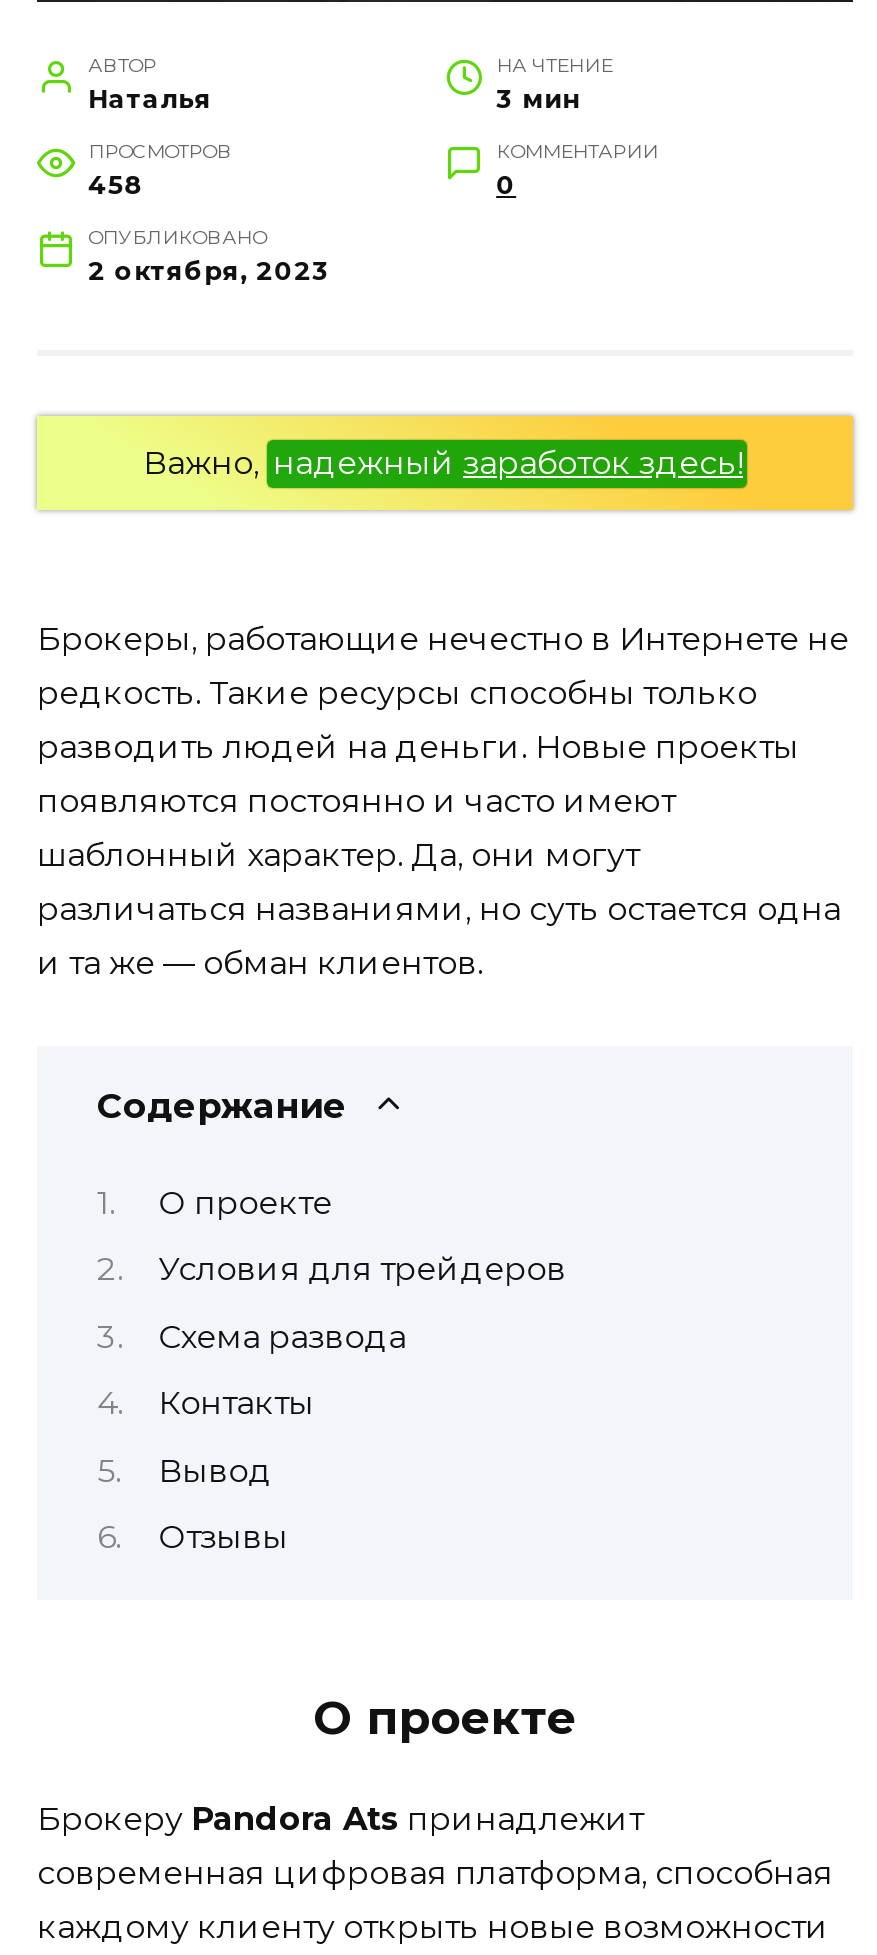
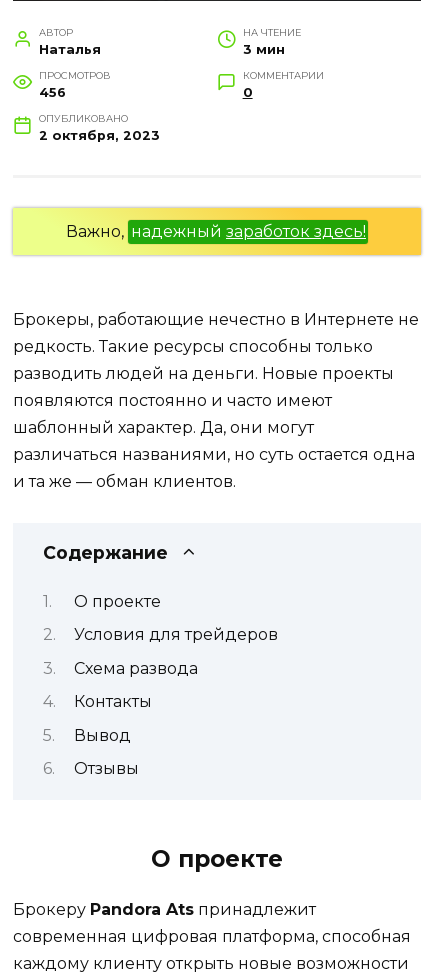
- 458
+ 456
